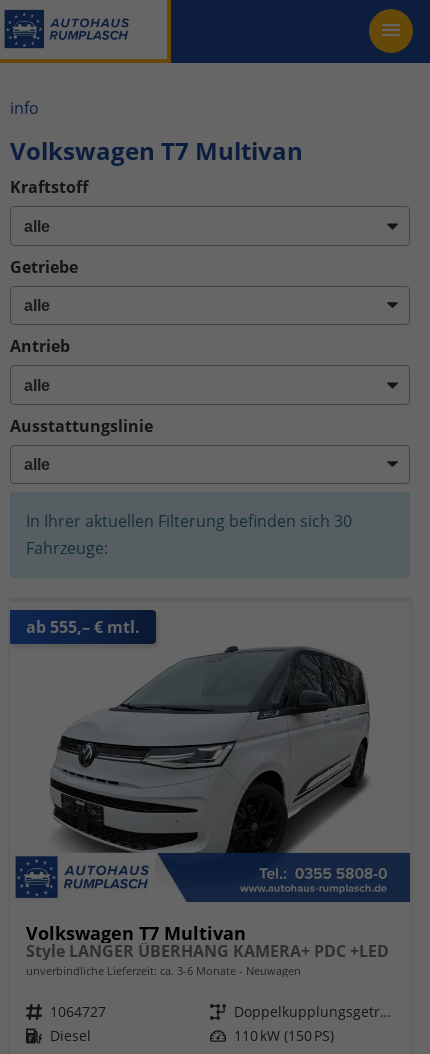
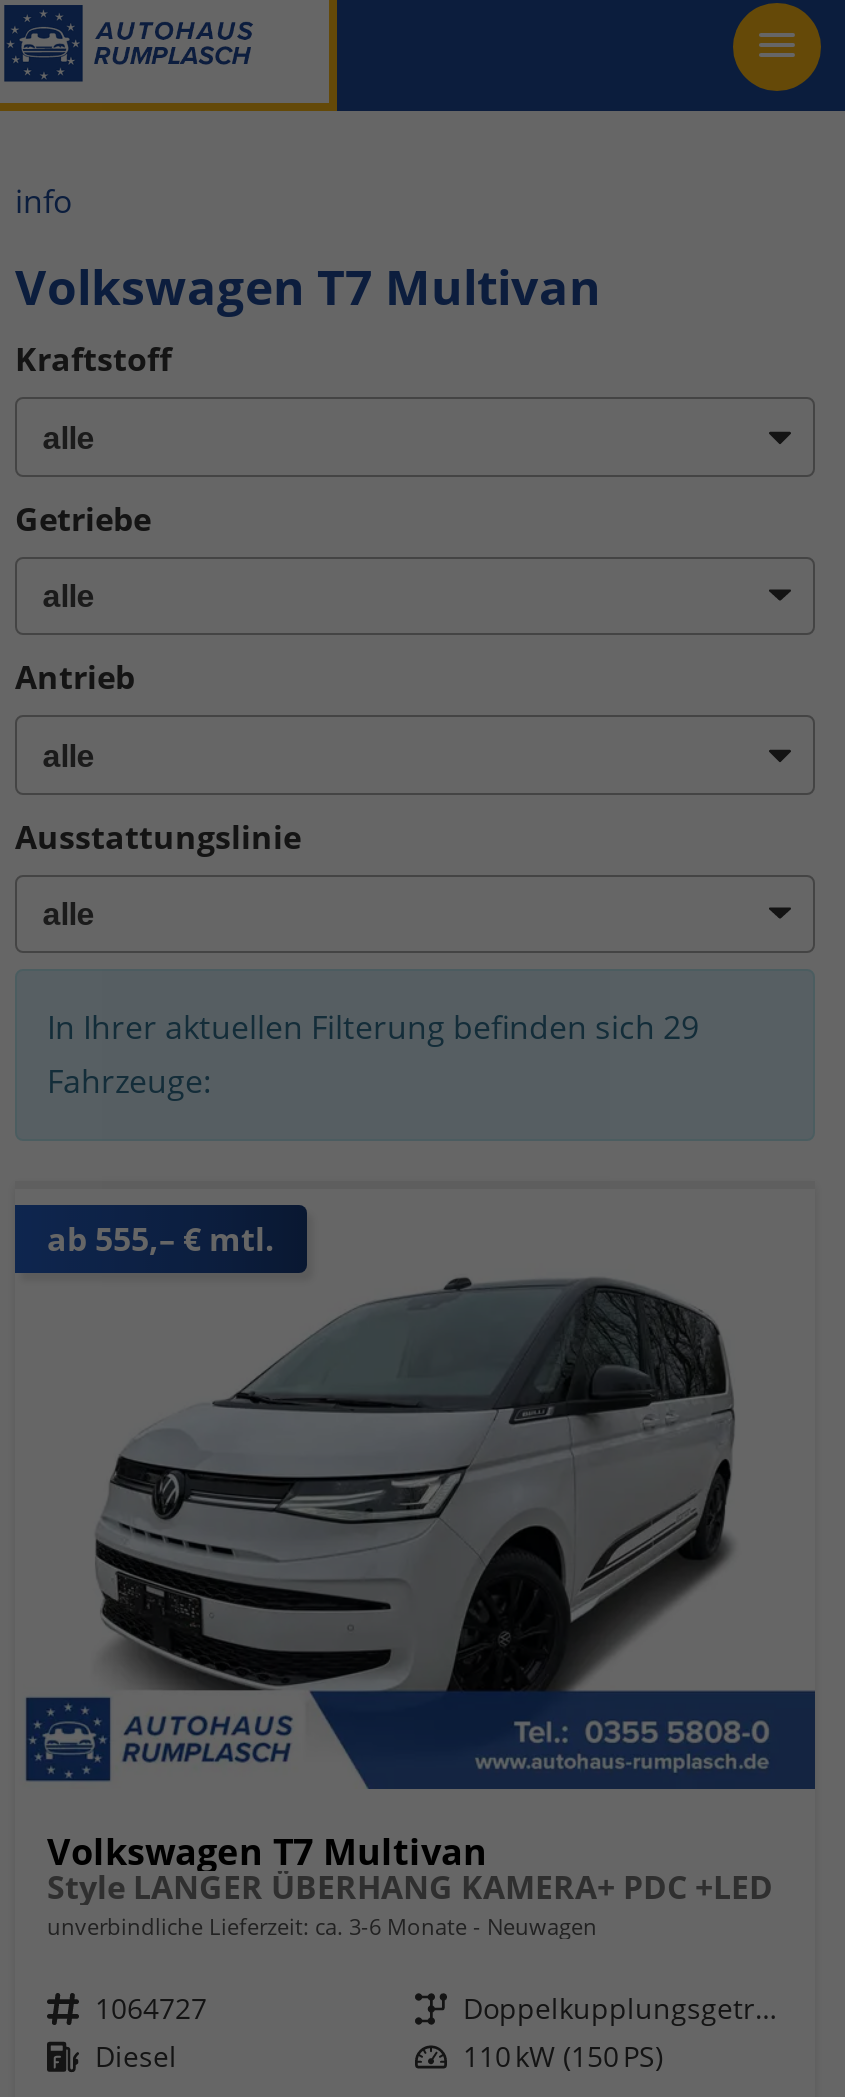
- In Ihrer aktuellen Filterung befinden sich 30
+ In Ihrer aktuellen Filterung befinden sich 29
